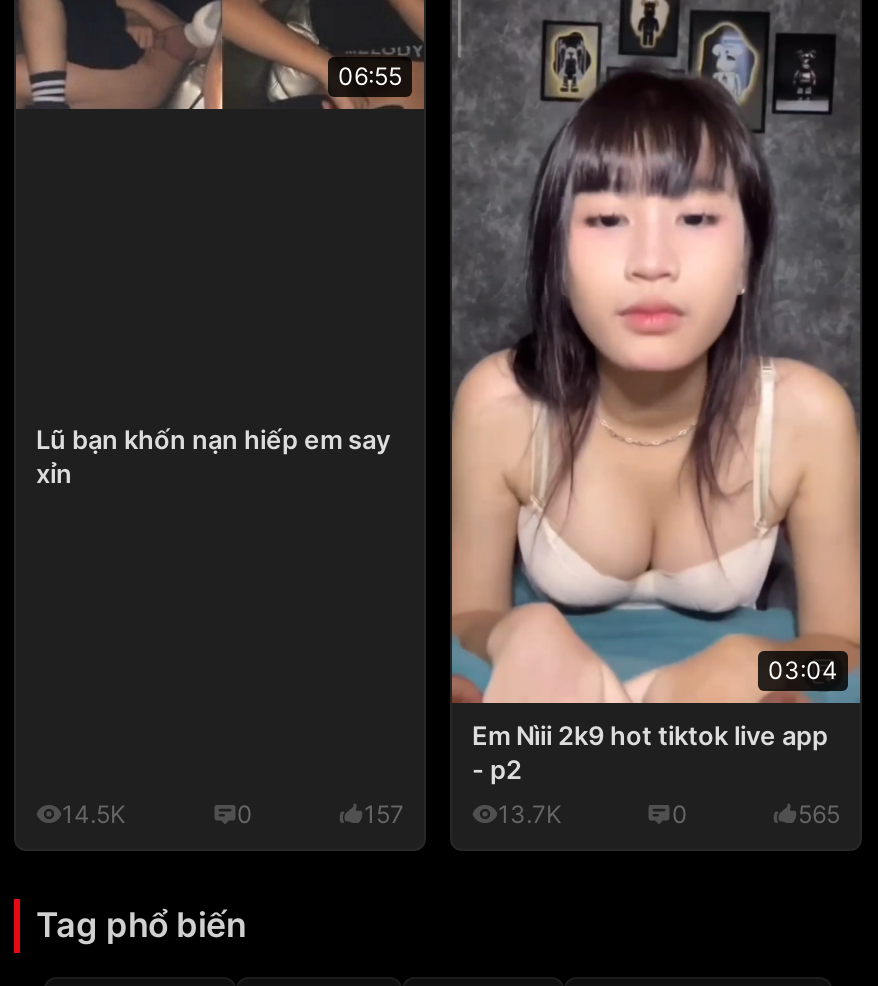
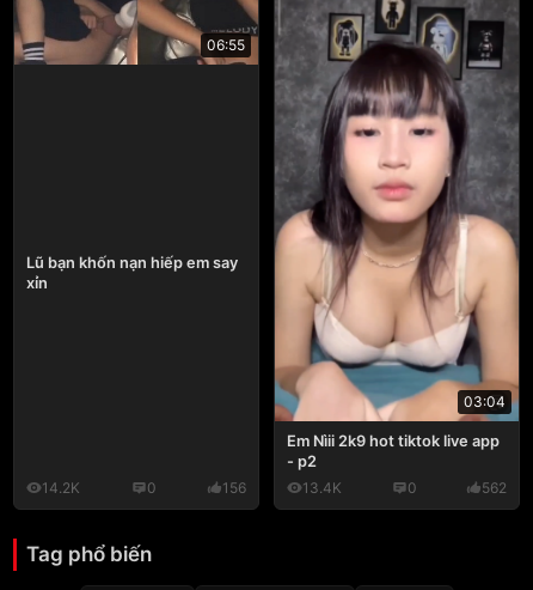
- 14.5K
+ 14.2K

- 157
+ 156

- 13.7K
+ 13.4K

- 565
+ 562
